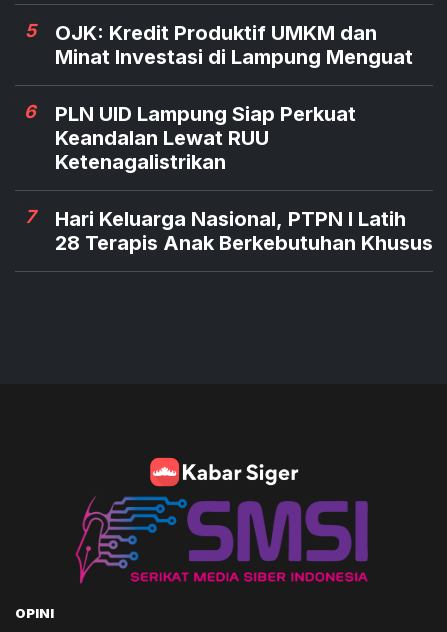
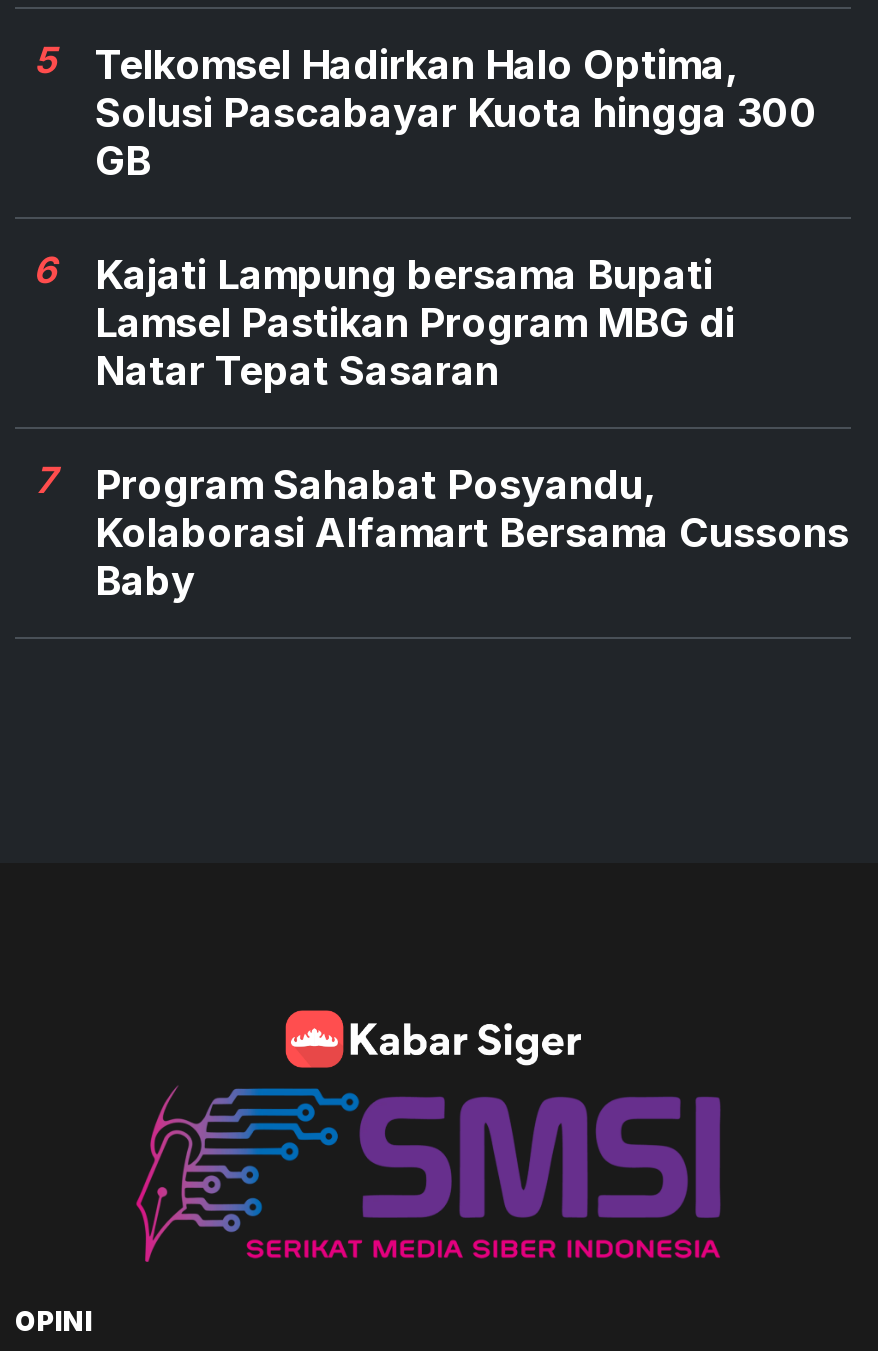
- OJK: Kredit Produktif UMKM dan
- Minat Investasi di Lampung Menguat
+ Telkomsel Hadirkan Halo Optima,
+ Solusi Pascabayar Kuota hingga 300
+ GB

- PLN UID Lampung Siap Perkuat
- Keandalan Lewat RUU
- Ketenagalistrikan
+ Kajati Lampung bersama Bupati
+ Lamsel Pastikan Program MBG di
+ Natar Tepat Sasaran

- Hari Keluarga Nasional, PTPN I Latih
- 28 Terapis Anak Berkebutuhan Khusus
+ Program Sahabat Posyandu,
+ Kolaborasi Alfamart Bersama Cussons
+ Baby
